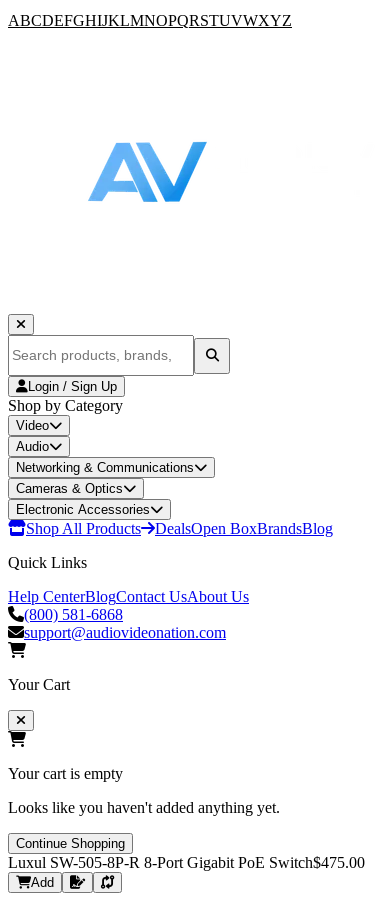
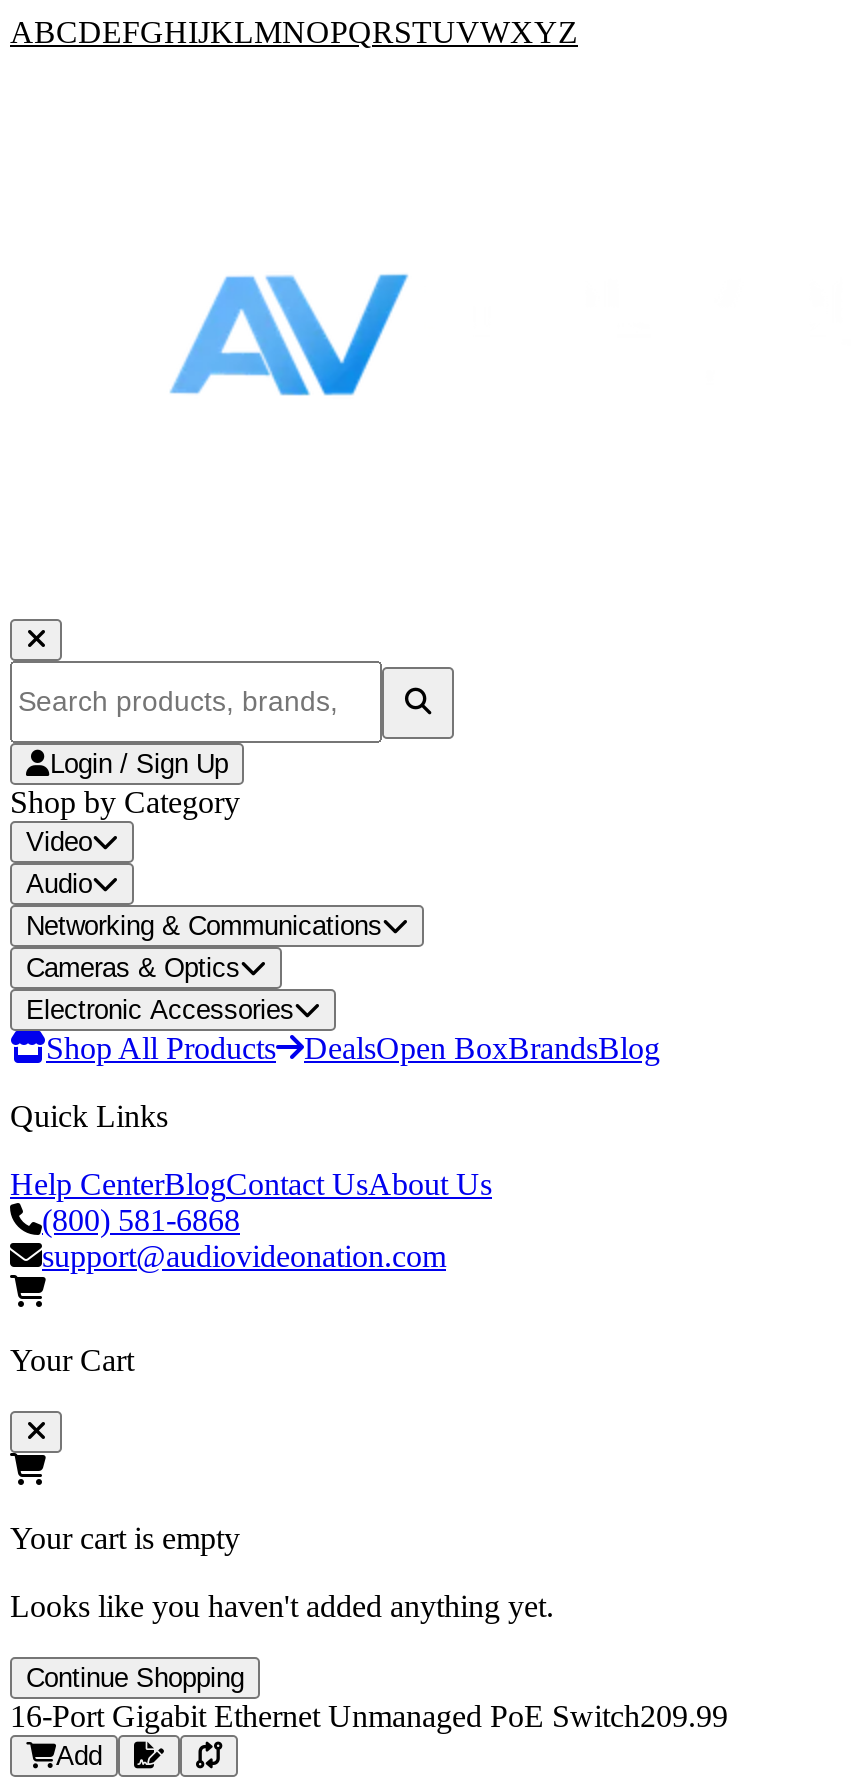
- Luxul SW-505-8P-R 8-Port Gigabit PoE Switch$475.00
+ 16-Port Gigabit Ethernet Unmanaged PoE Switch209.99
